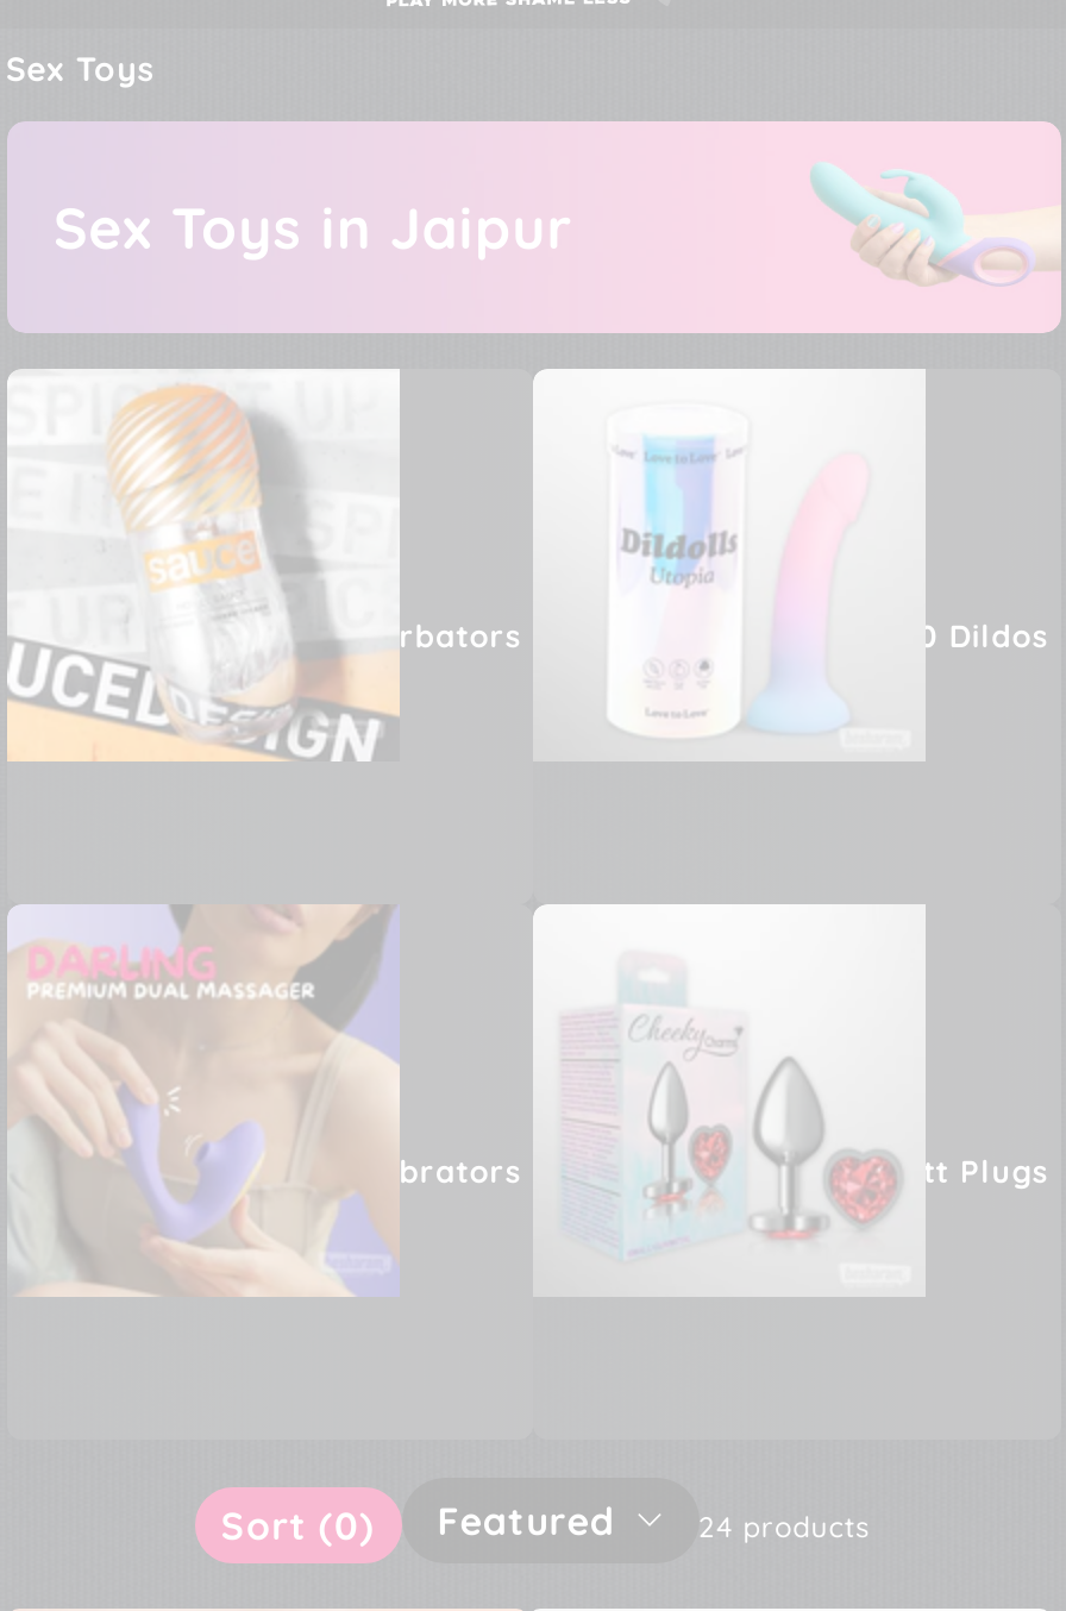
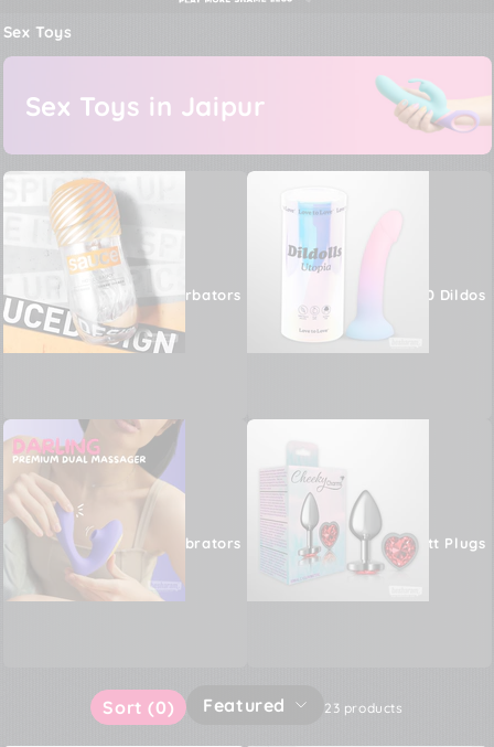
- 24 products
+ 23 products
